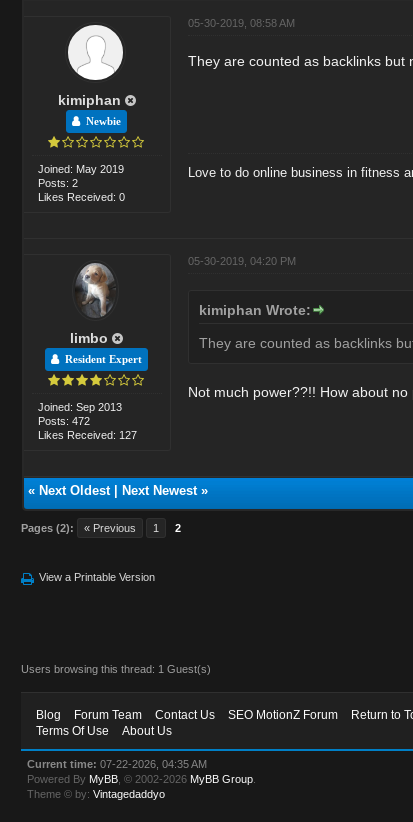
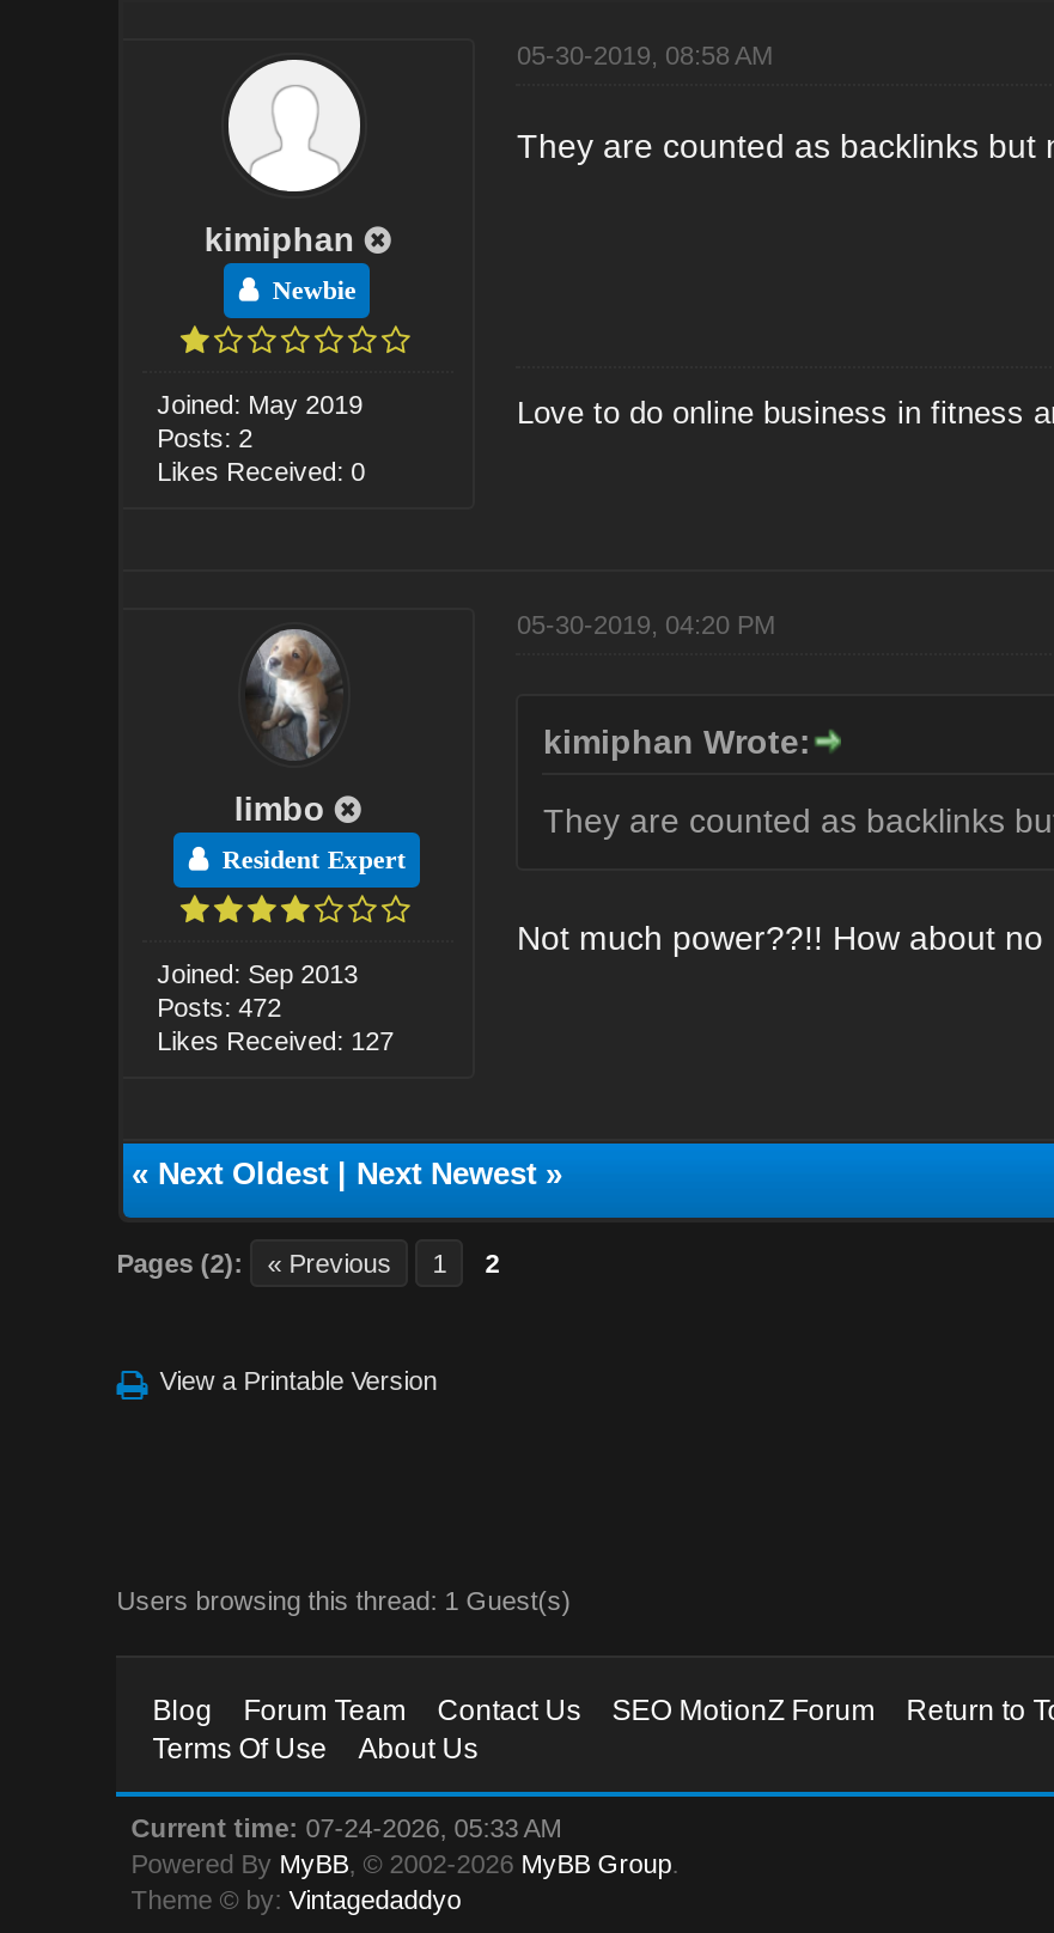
- Current time: 07-22-2026, 04:35 AM
+ Current time: 07-24-2026, 05:33 AM
